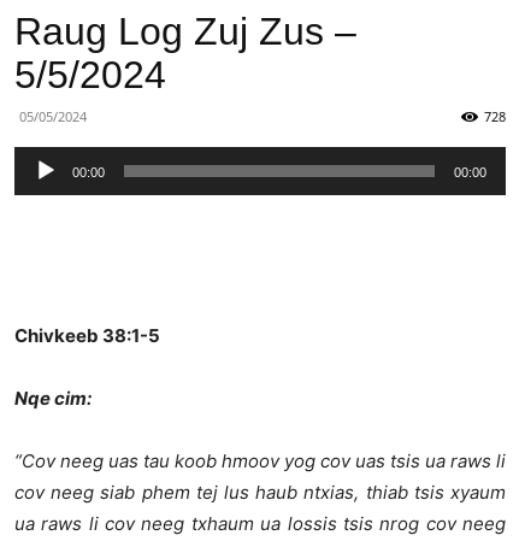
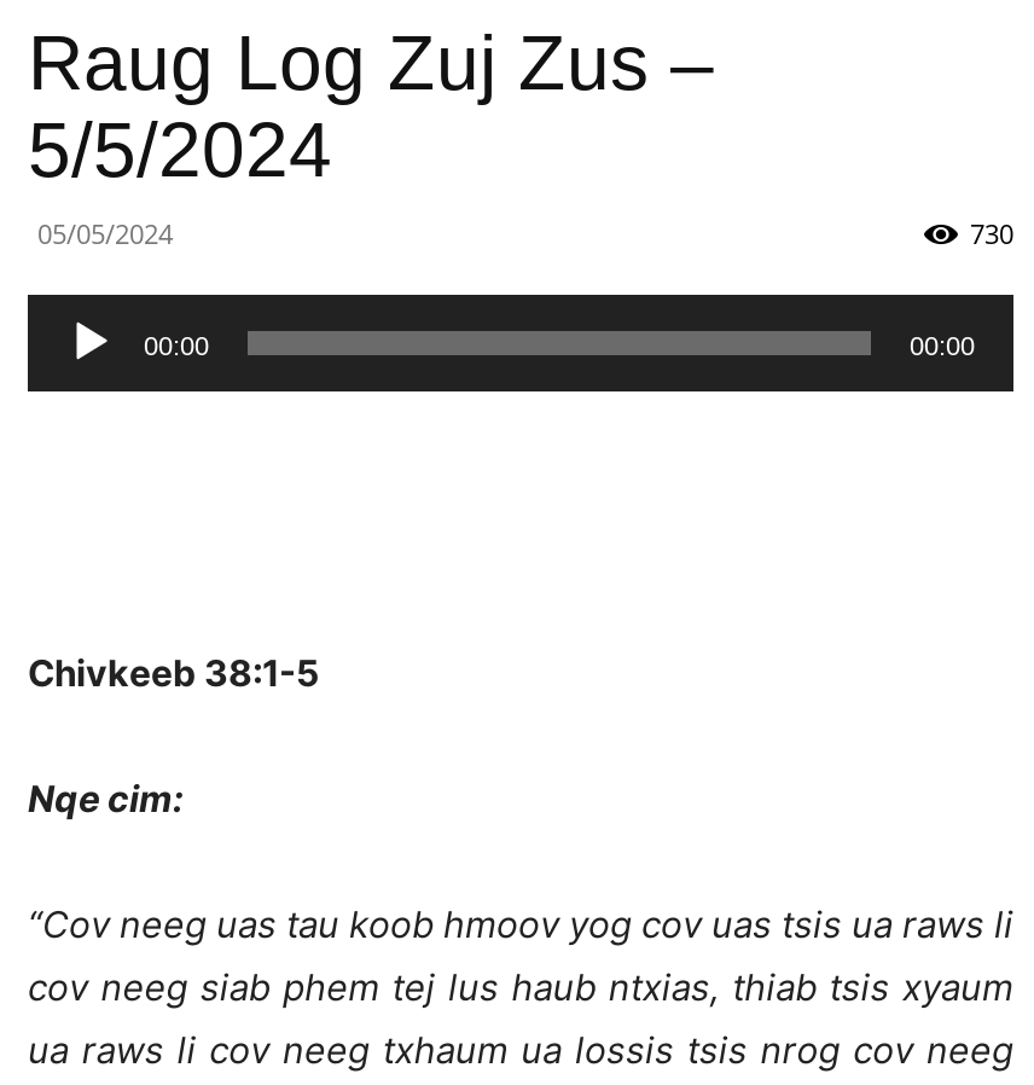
- 728
+ 730
